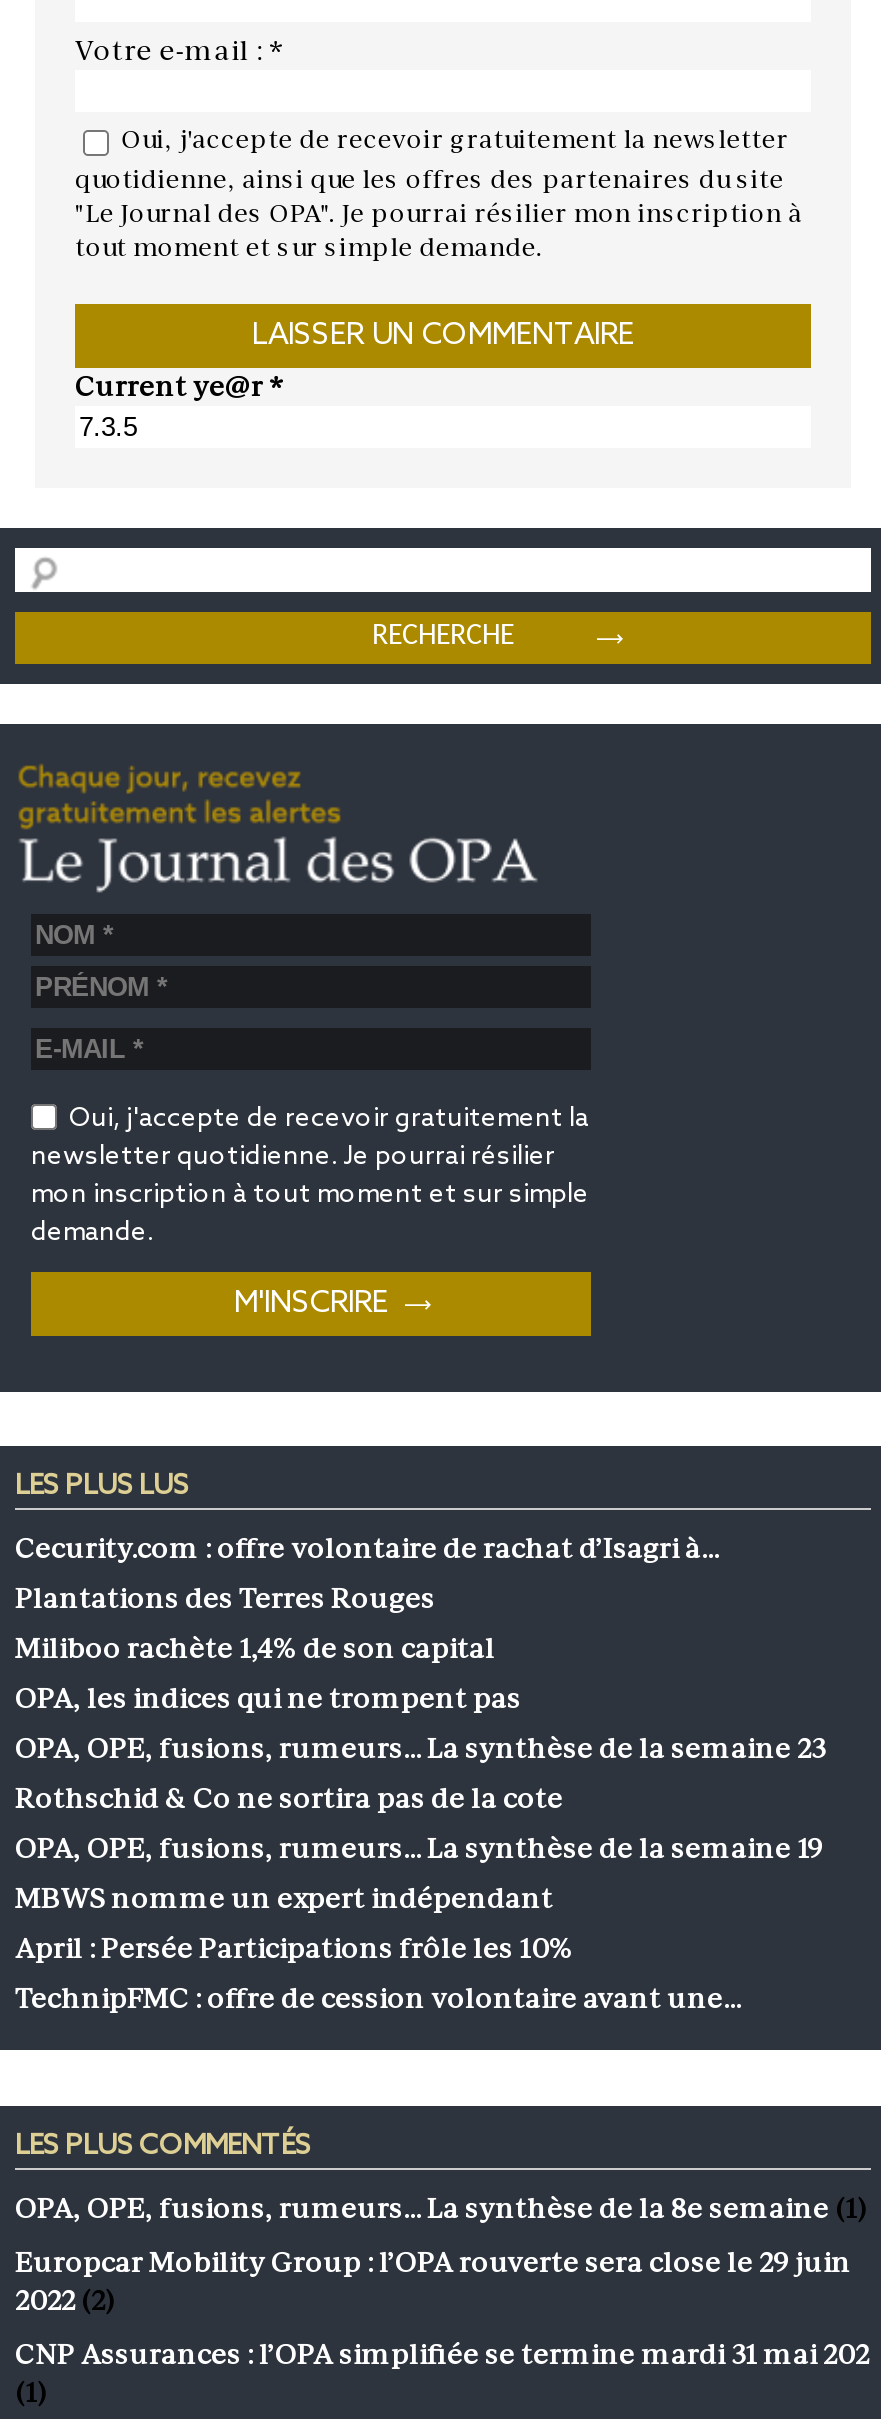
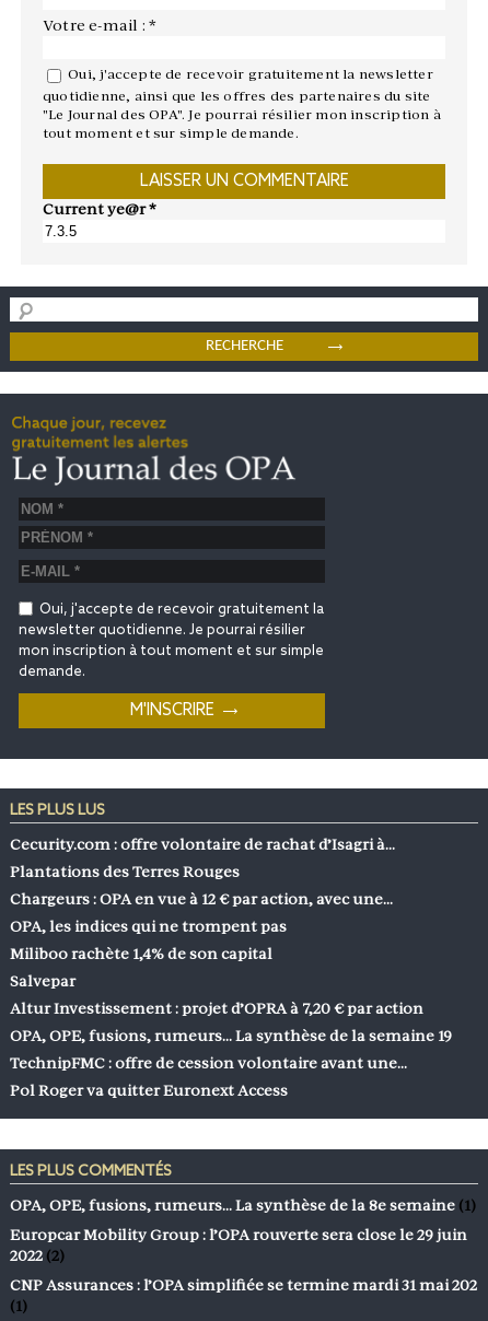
+ Chargeurs : OPA en vue à 12 € par action, avec une…

moved down: Miliboo rachète 1,4% de son capital

- OPA, OPE, fusions, rumeurs… La synthèse de la semaine 23
- Rothschid & Co ne sortira pas de la cote
+ Salvepar
+ Altur Investissement : projet d’OPRA à 7,20 € par action

moved down: OPA, OPE, fusions, rumeurs… La synthèse de la semaine 19

- MBWS nomme un expert indépendant
- April : Persée Participations frôle les 10%

moved up: TechnipFMC : offre de cession volontaire avant une…

+ Pol Roger va quitter Euronext Access
